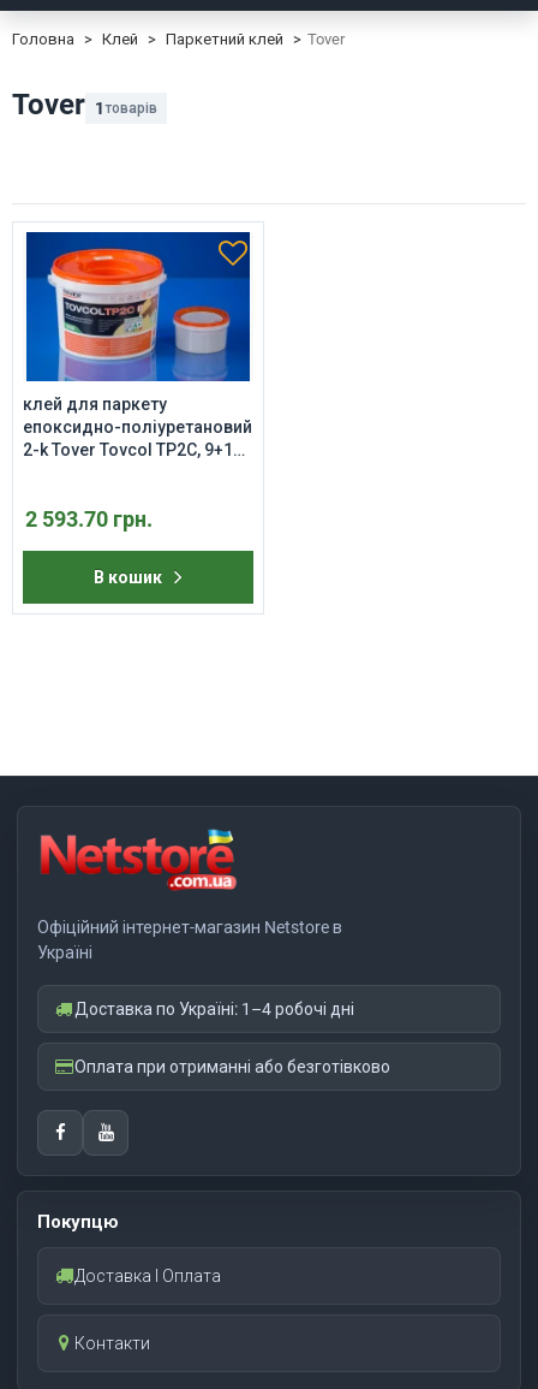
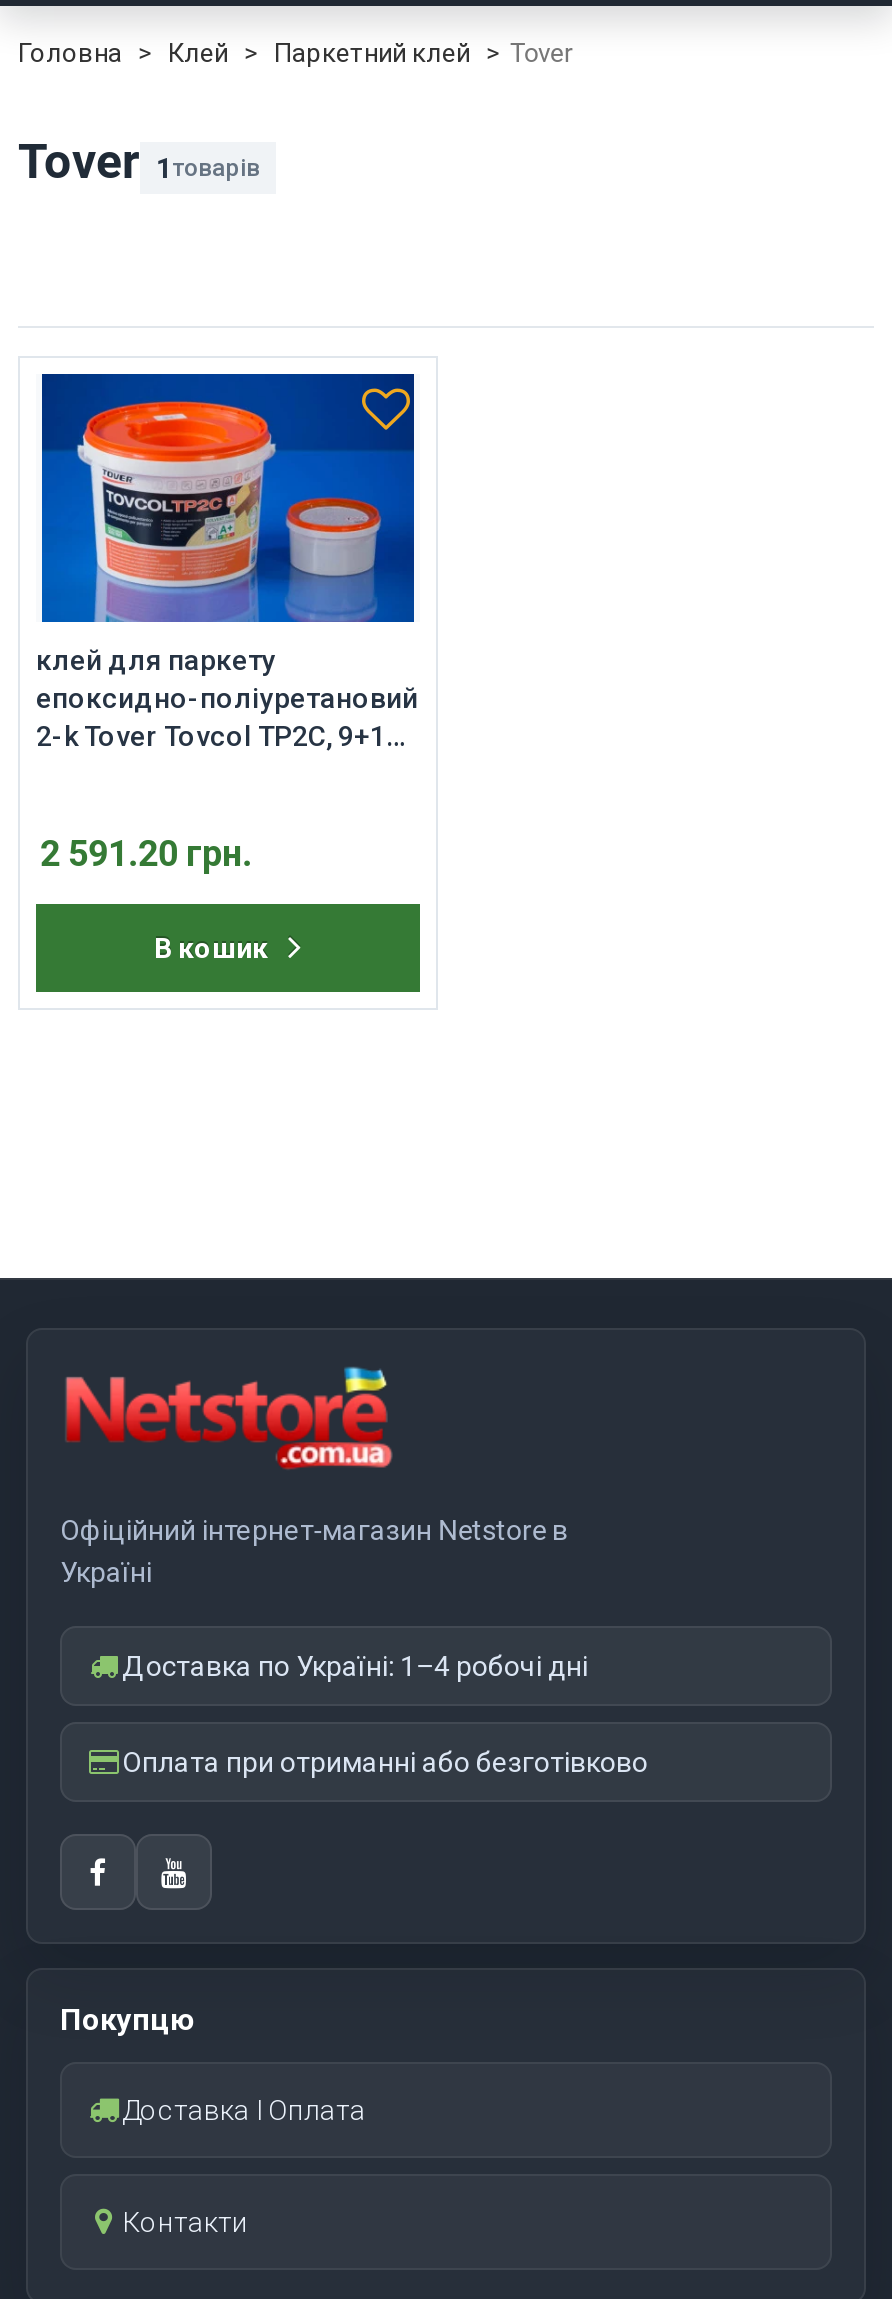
- 2 593.70 грн.
+ 2 591.20 грн.
